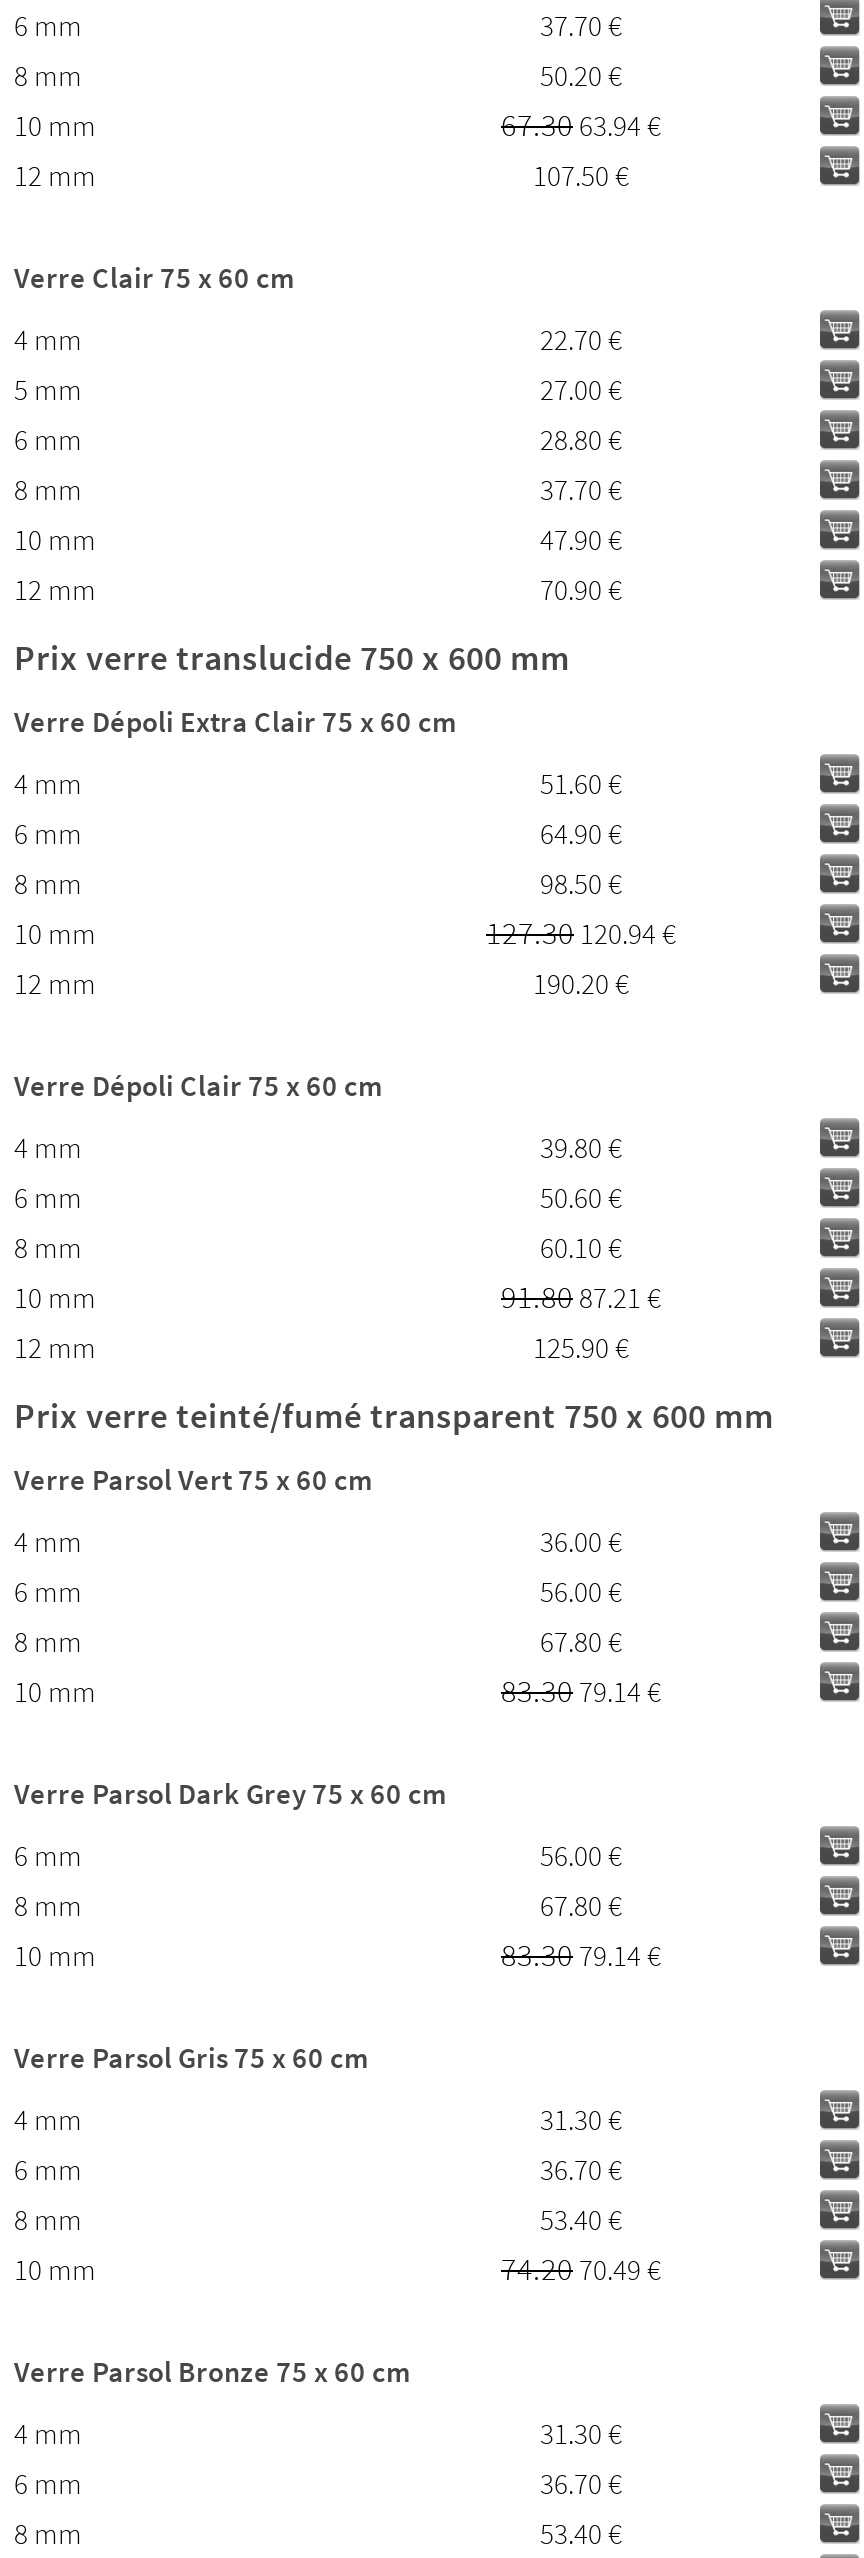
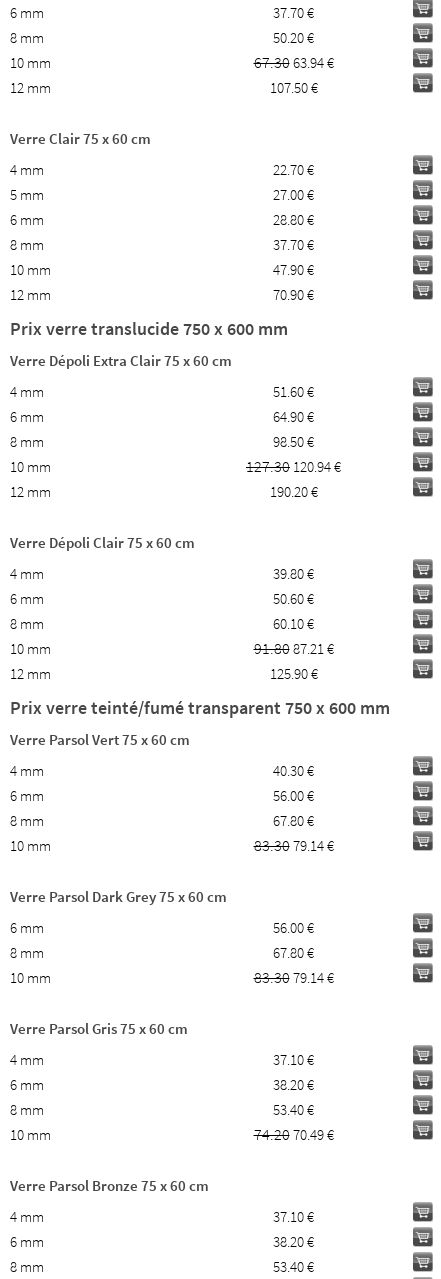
- 36.00 €
+ 40.30 €

- 31.30 €
+ 37.10 €

- 36.70 €
+ 38.20 €

- 31.30 €
+ 37.10 €

- 36.70 €
+ 38.20 €
